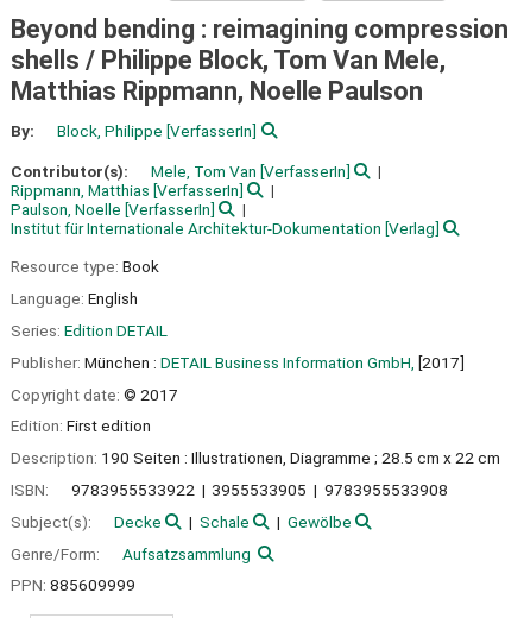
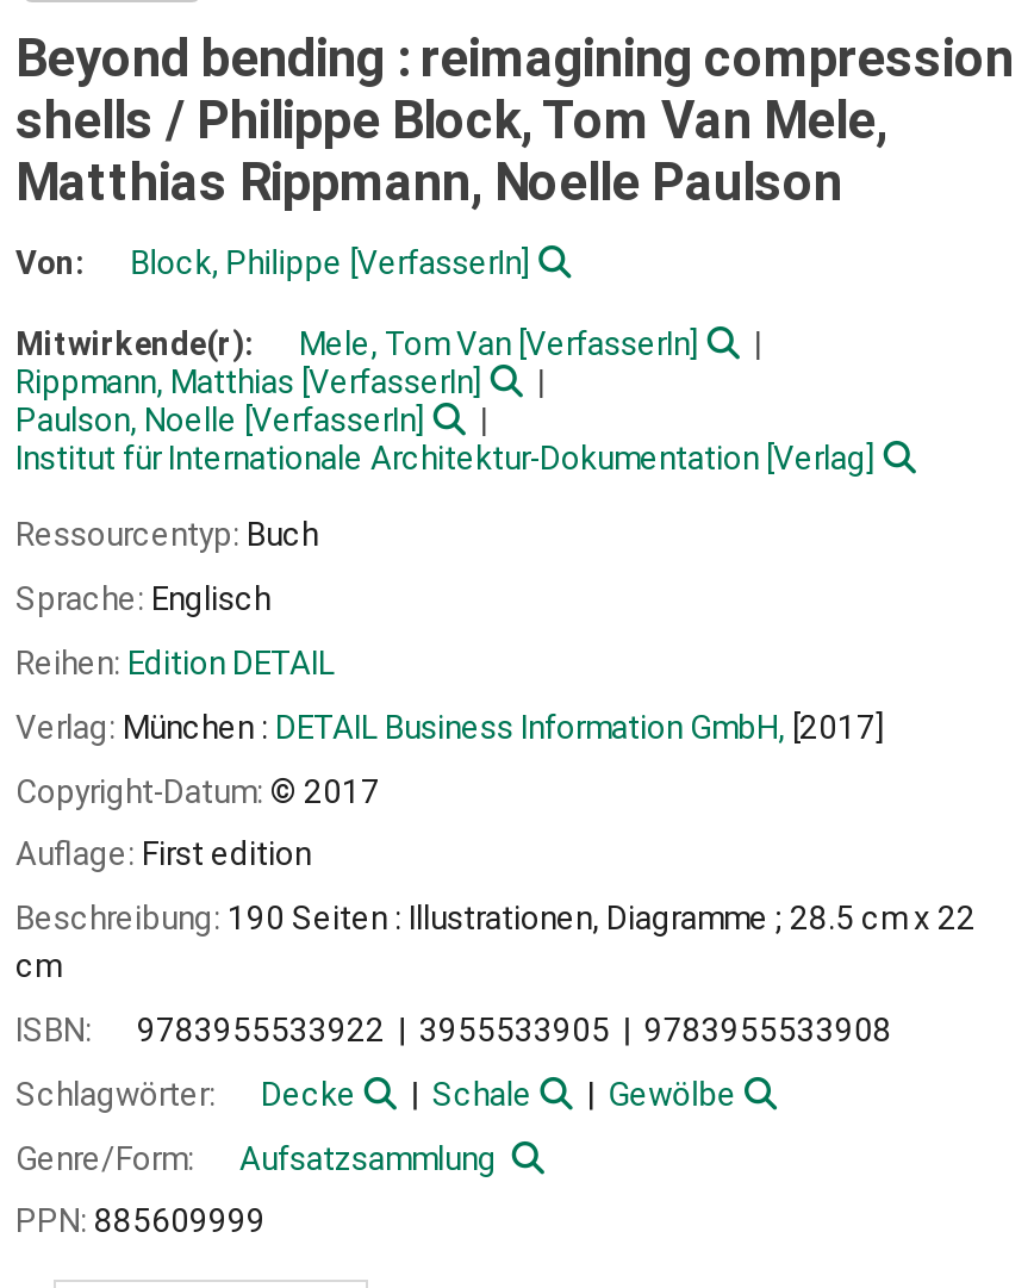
- By:
+ Von:

- Contributor(s):
+ Mitwirkende(r):

- Resource type: Book
+ Ressourcentyp: Buch

- Language: English
+ Sprache: Englisch

- Series: Edition DETAIL
+ Reihen: Edition DETAIL

- Publisher: München : DETAIL Business Information GmbH, [2017]
+ Verlag: München : DETAIL Business Information GmbH, [2017]

- Copyright date: © 2017
+ Copyright-Datum: © 2017

- Edition: First edition
+ Auflage: First edition

- Description: 190 Seiten : Illustrationen, Diagramme ; 28.5 cm x 22 cm
+ Beschreibung: 190 Seiten : Illustrationen, Diagramme ; 28.5 cm x 22
+ cm

- Subject(s):
+ Schlagwörter:
